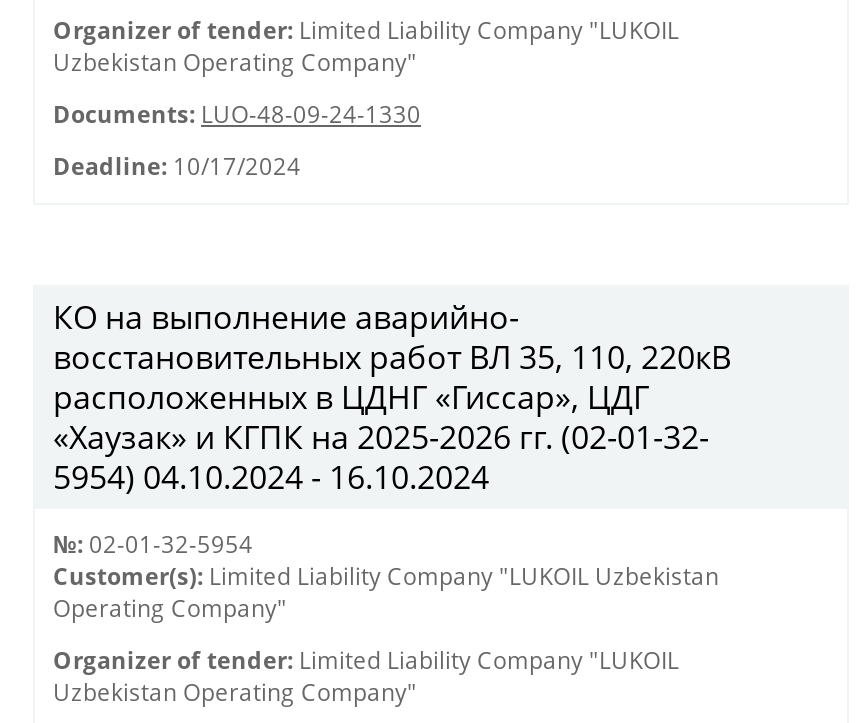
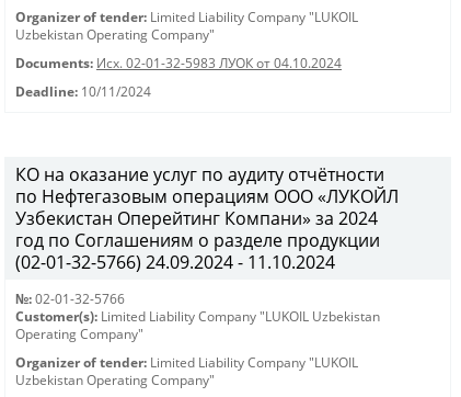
- Documents: LUO-48-09-24-1330
+ Documents: Исх. 02-01-32-5983 ЛУОК от 04.10.2024

- Deadline: 10/17/2024
+ Deadline: 10/11/2024

- КО на выполнение аварийно-
- восстановительных работ ВЛ 35, 110, 220кВ
- расположенных в ЦДНГ «Гиссар», ЦДГ
- «Хаузак» и КГПК на 2025-2026 гг. (02-01-32-
- 5954) 04.10.2024 - 16.10.2024
+ КО на оказание услуг по аудиту отчётности
+ по Нефтегазовым операциям ООО «ЛУКОЙЛ
+ Узбекистан Оперейтинг Компани» за 2024
+ год по Соглашениям о разделе продукции
+ (02-01-32-5766) 24.09.2024 - 11.10.2024

- №: 02-01-32-5954
+ №: 02-01-32-5766
